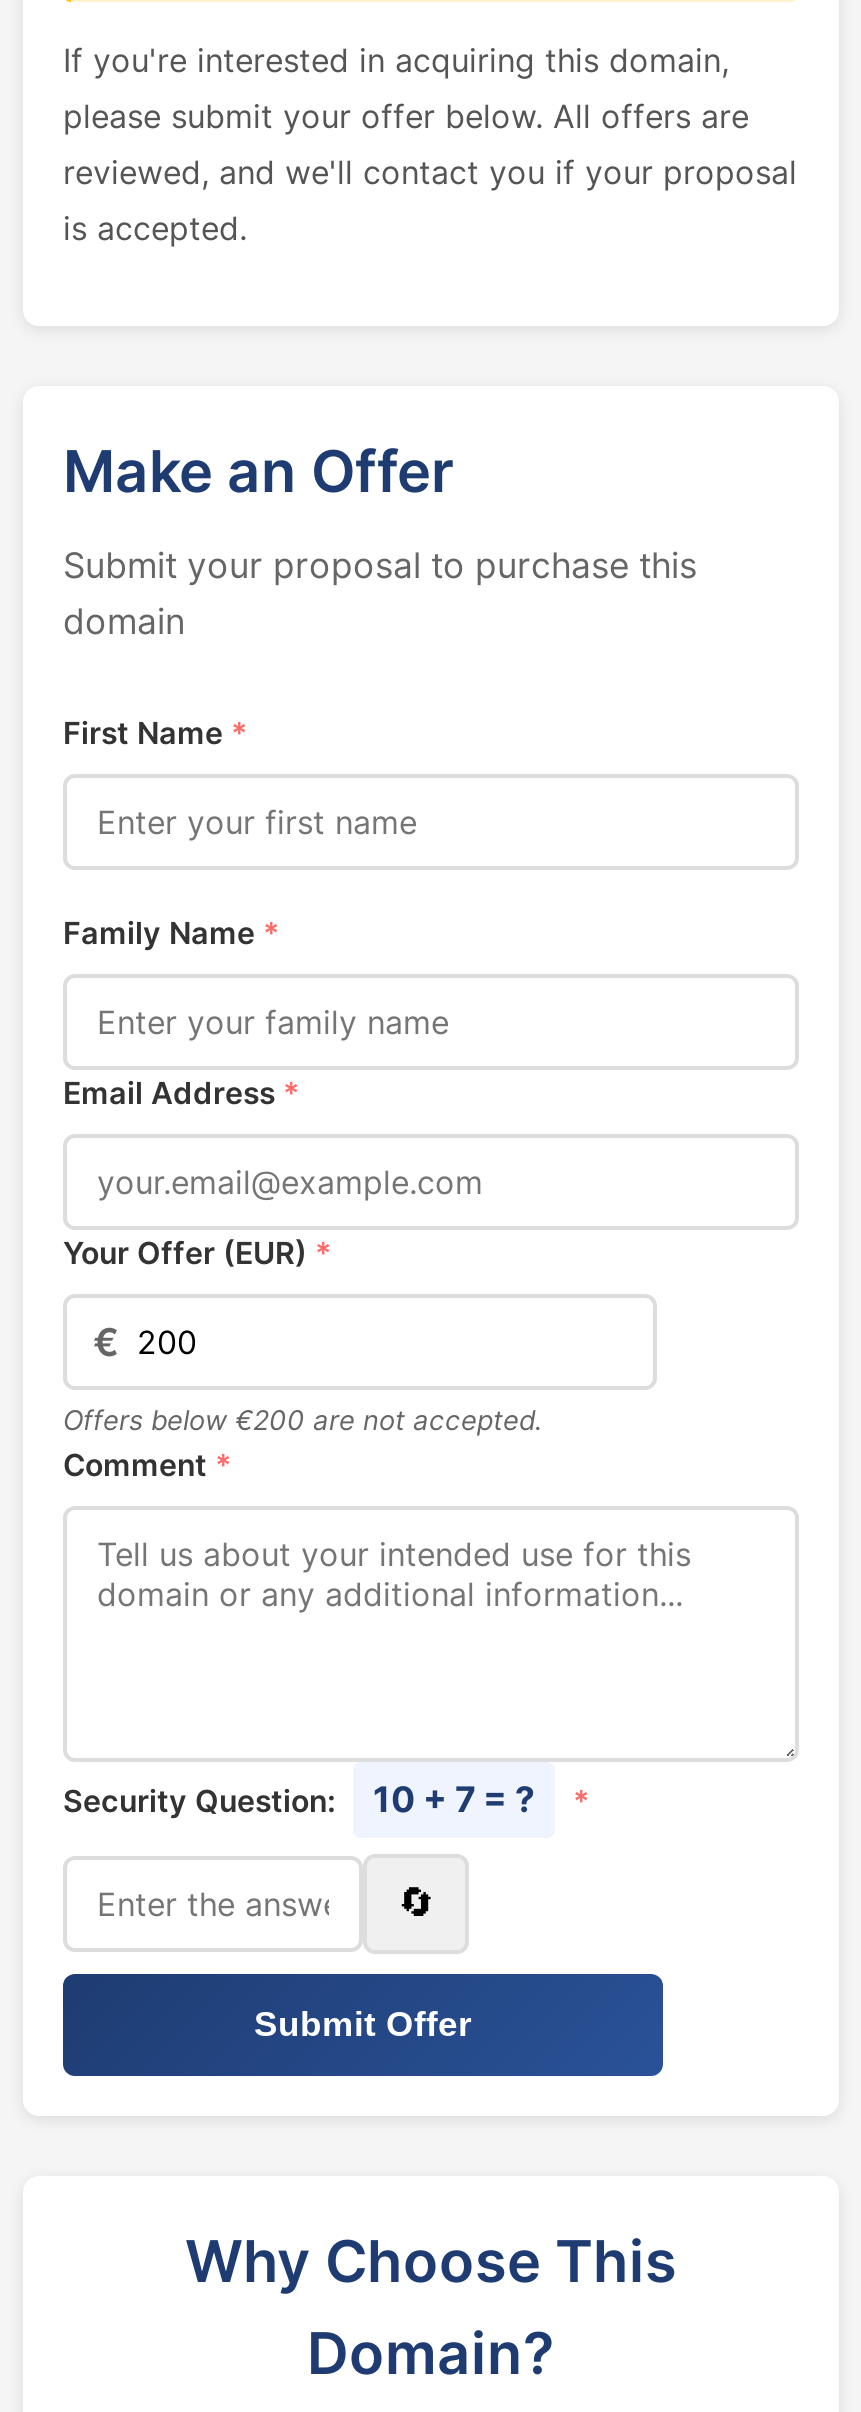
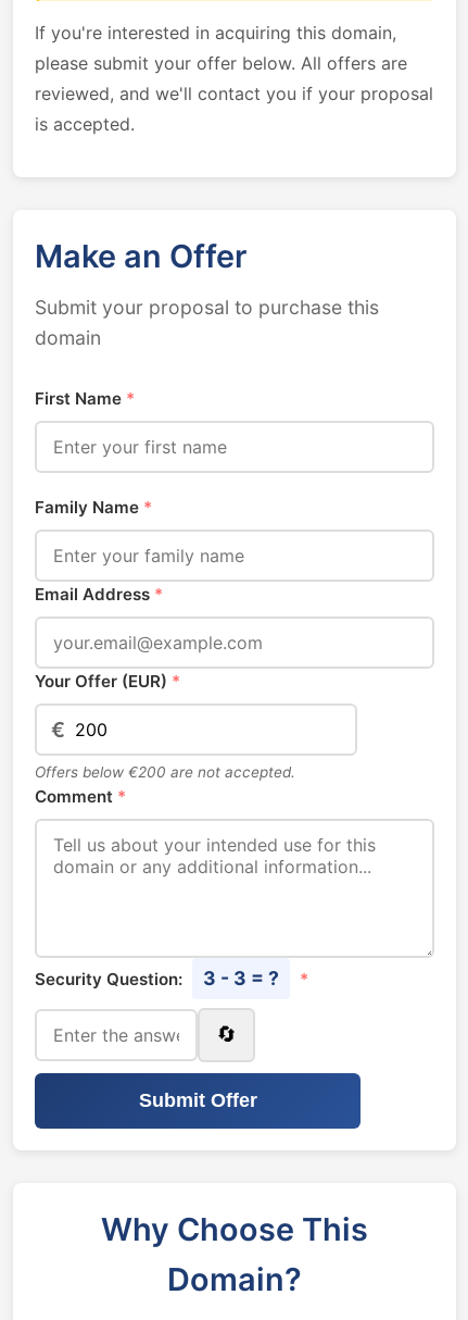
- 10 + 7 = ?
+ 3 - 3 = ?
